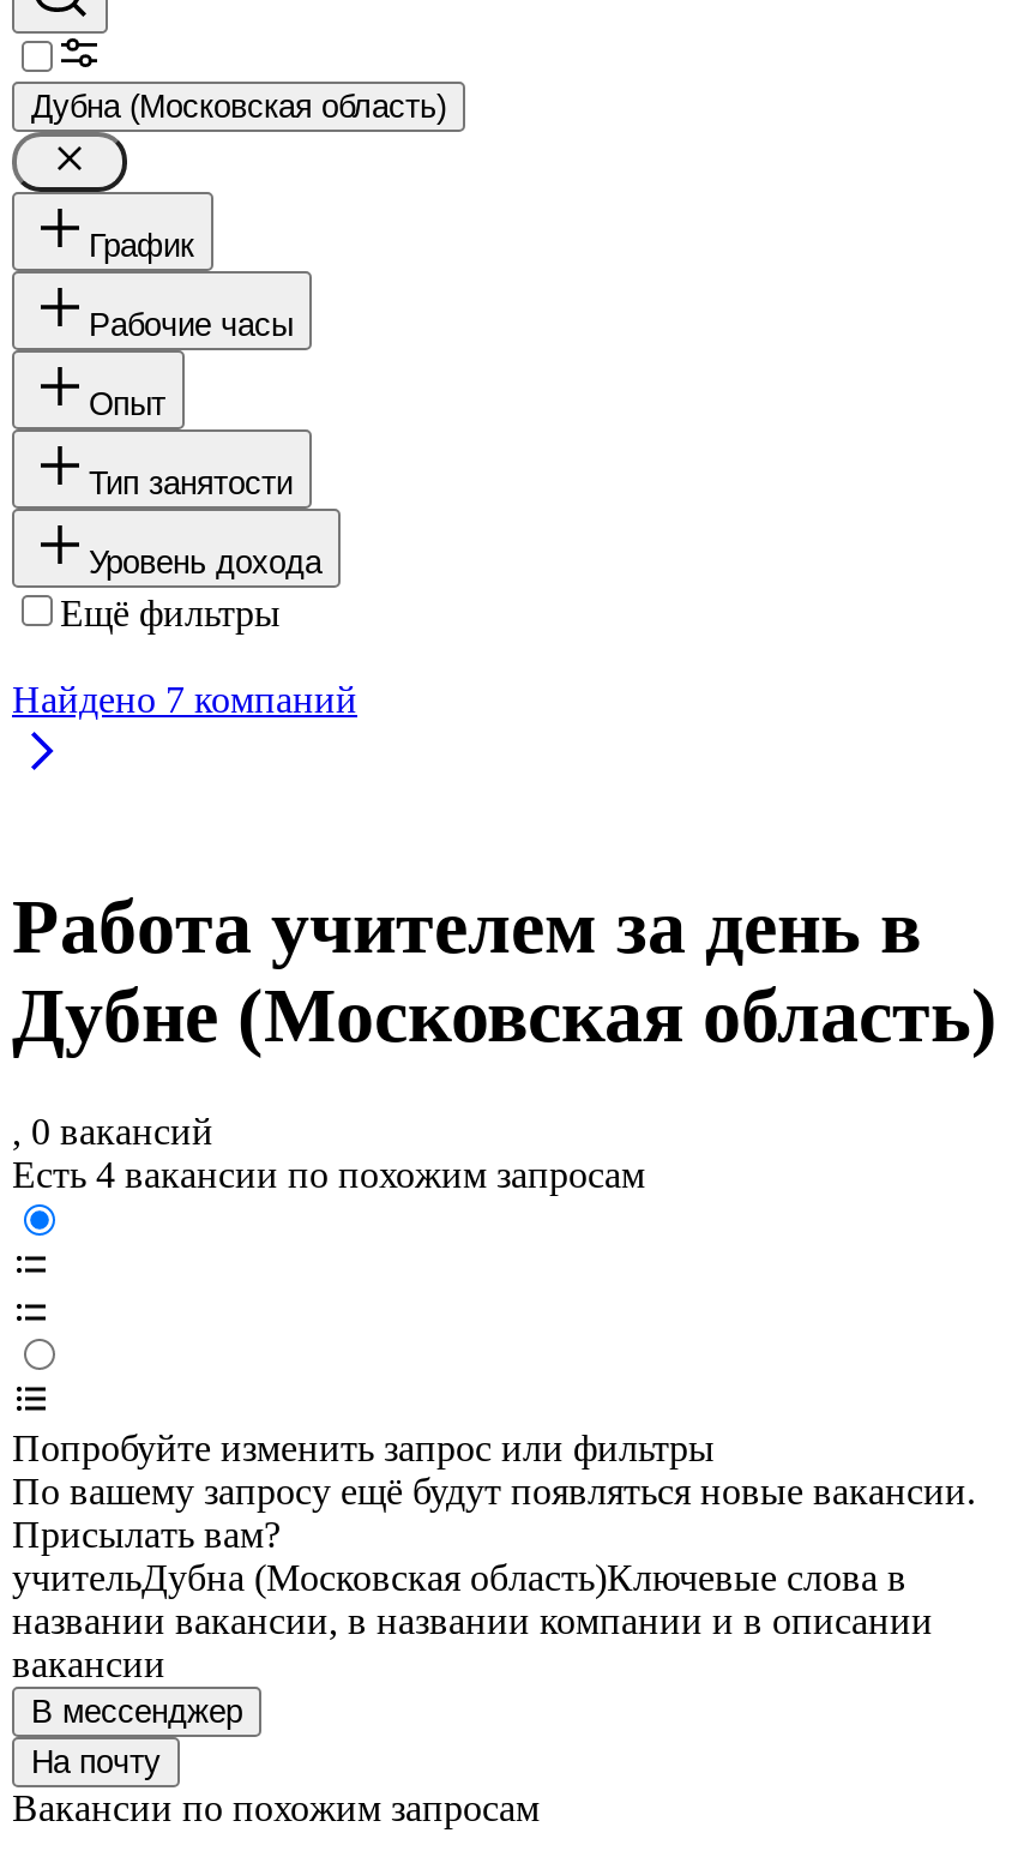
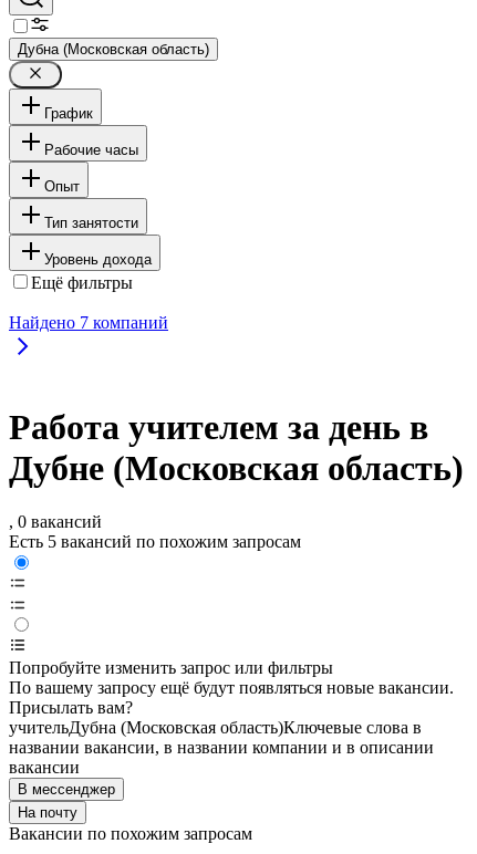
- Есть 4 вакансии по похожим запросам
+ Есть 5 вакансий по похожим запросам
